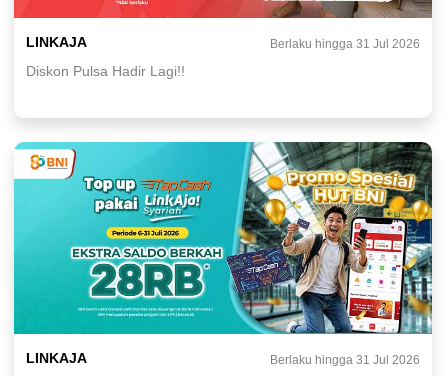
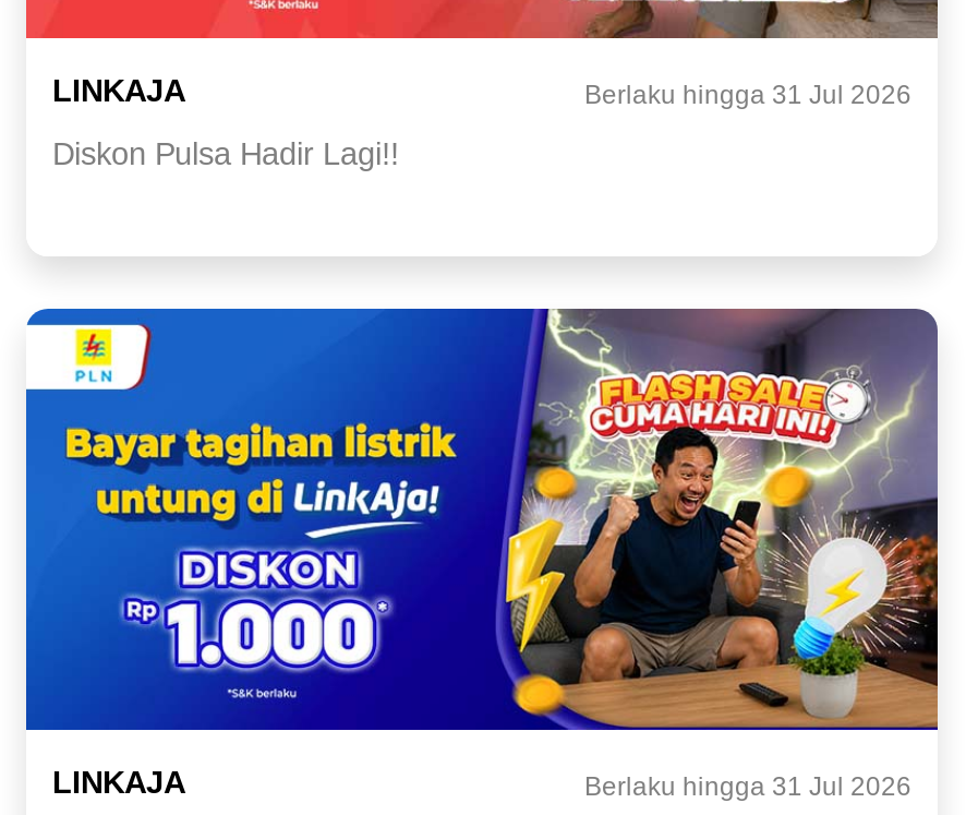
- [image]
+ [image]
